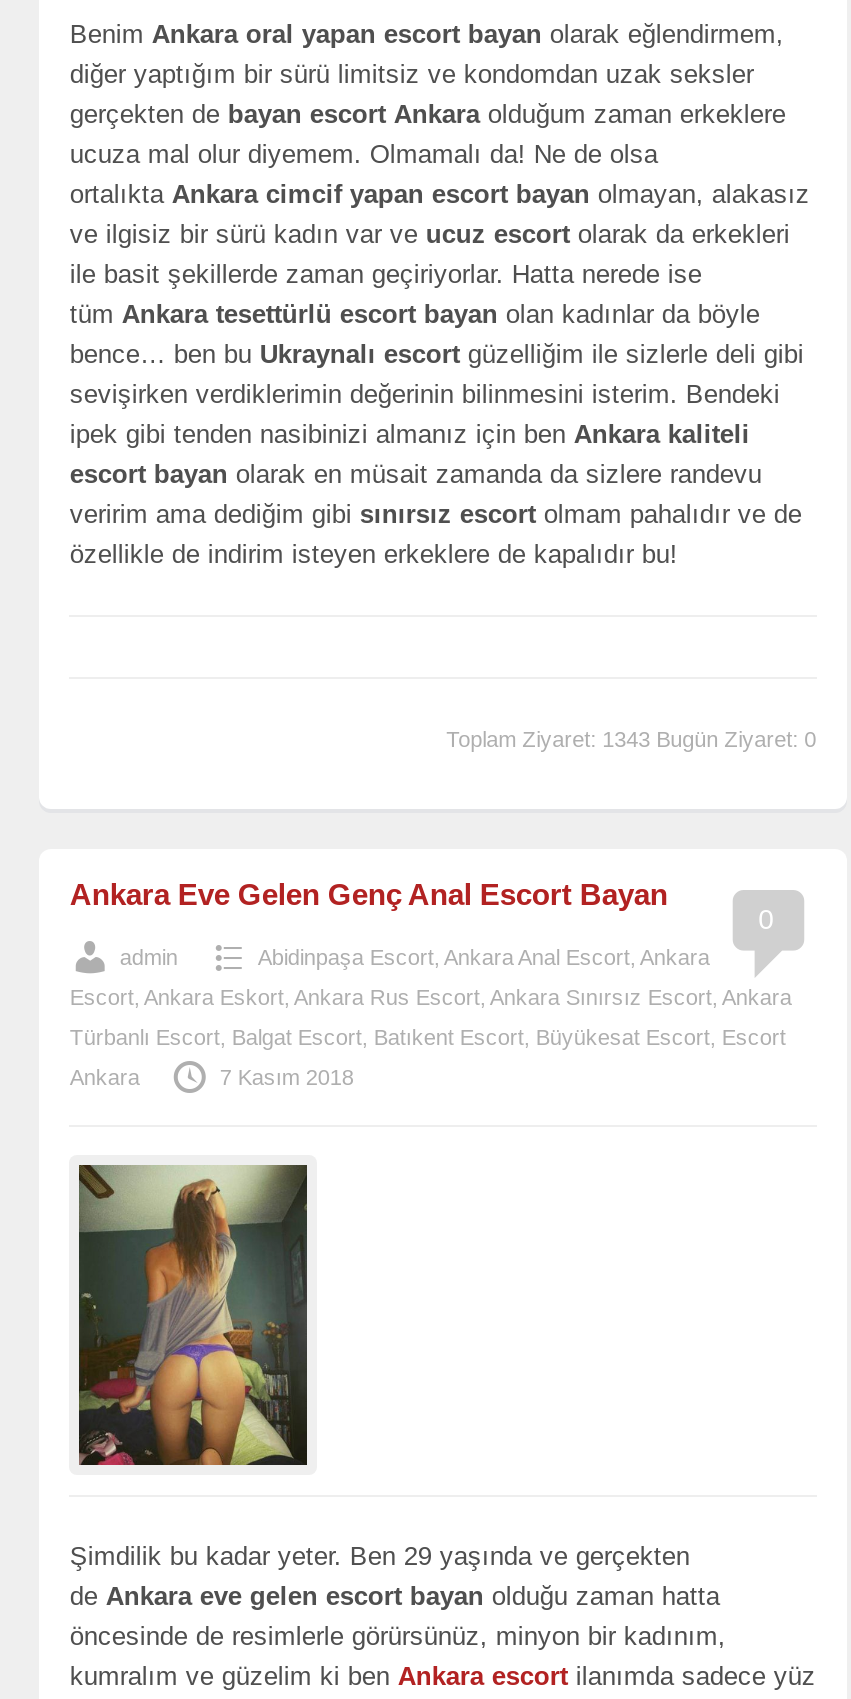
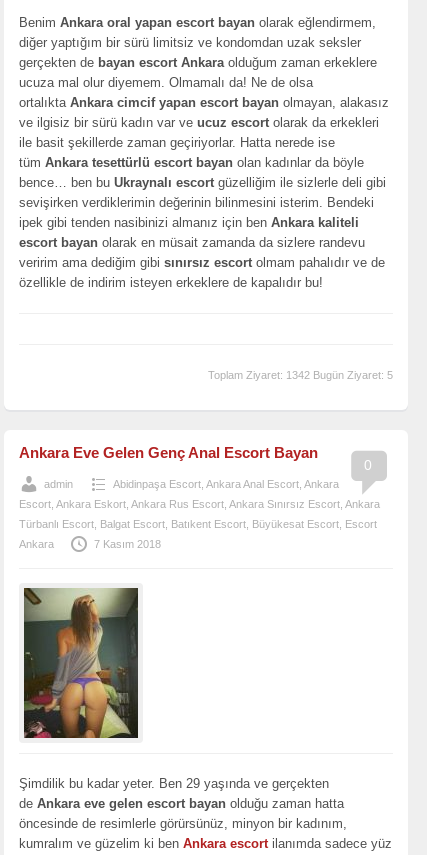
- Toplam Ziyaret: 1343 Bugün Ziyaret: 0
+ Toplam Ziyaret: 1342 Bugün Ziyaret: 5
